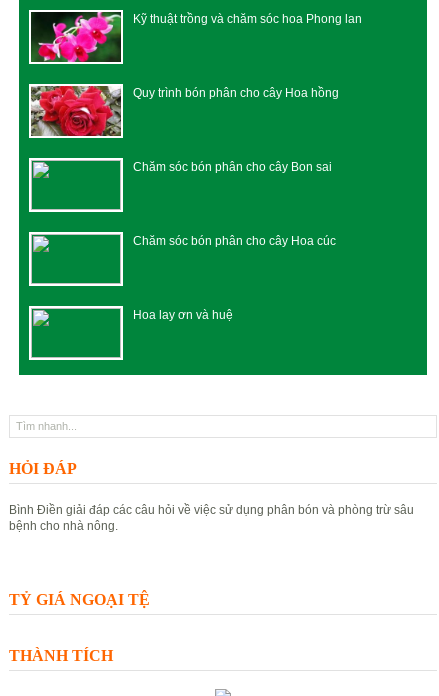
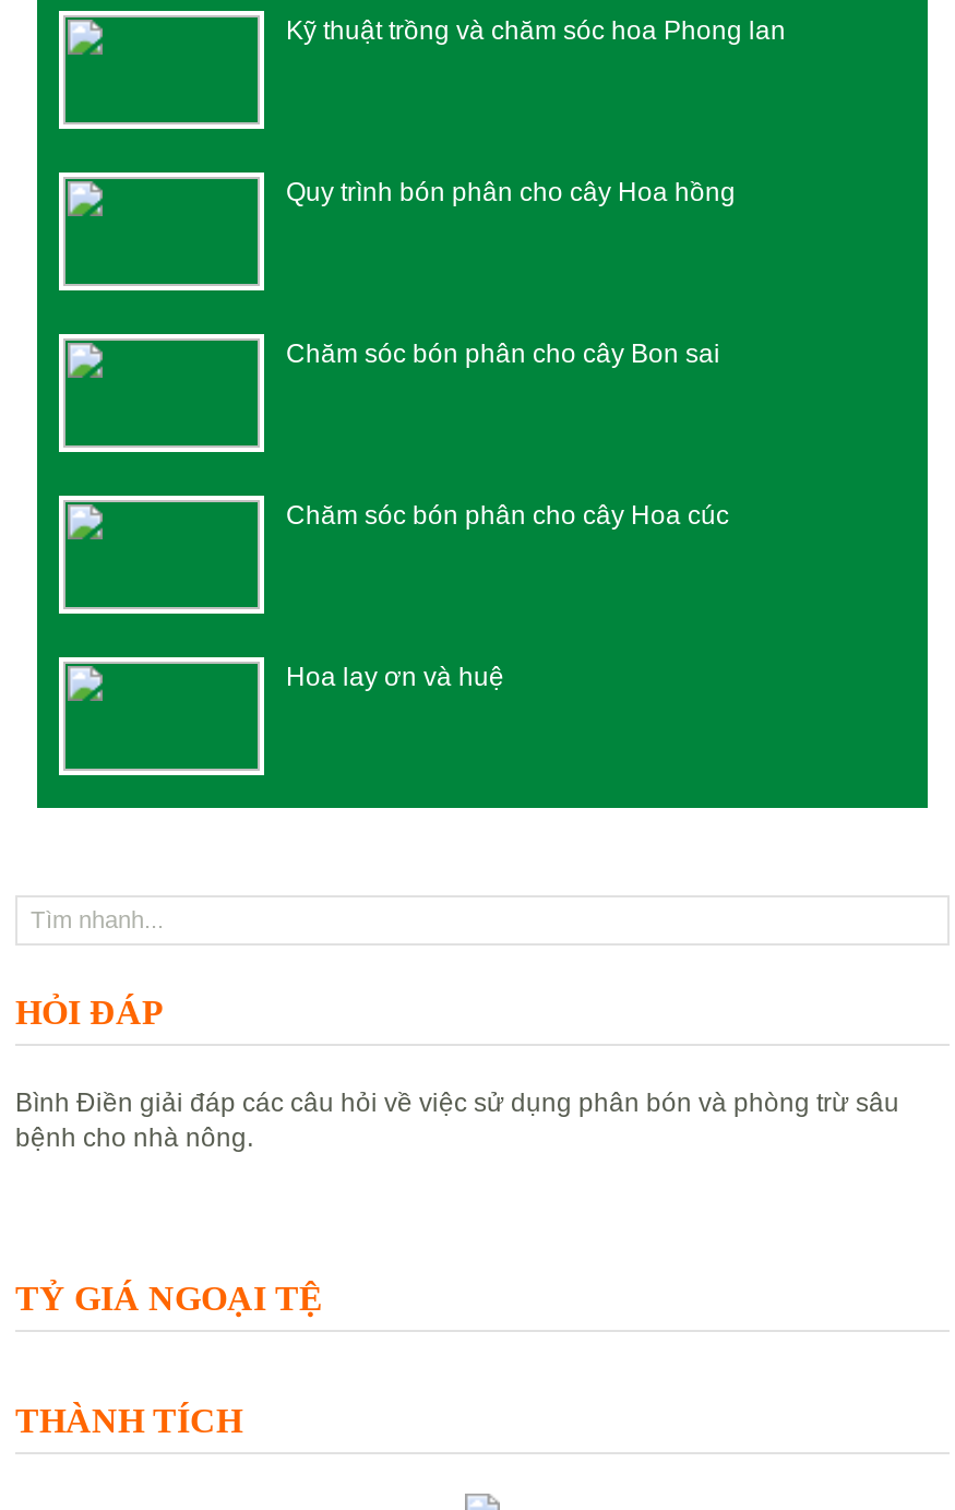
- [image]
+ [image]

- [image]
+ [image]
